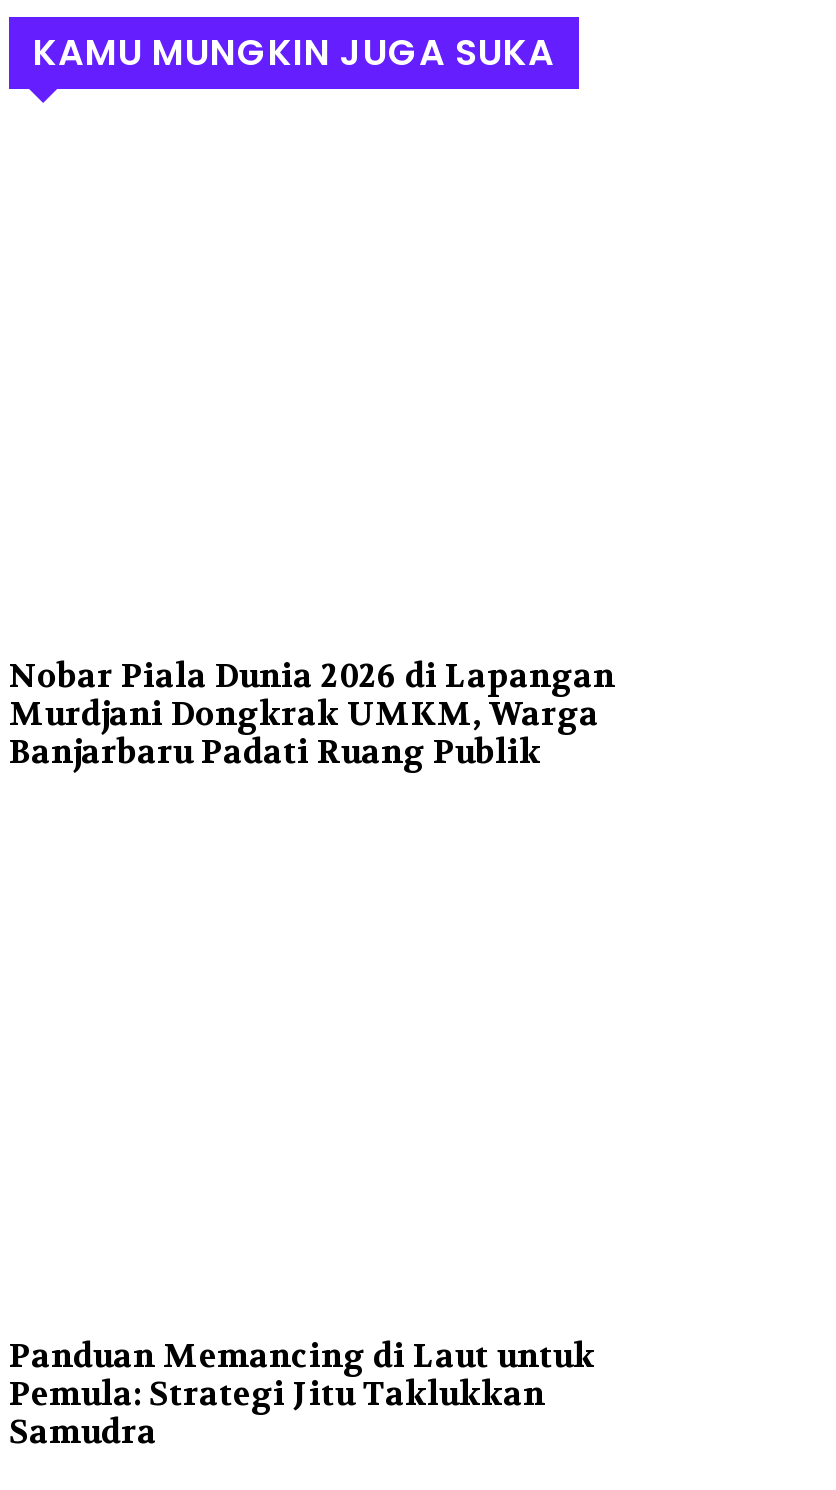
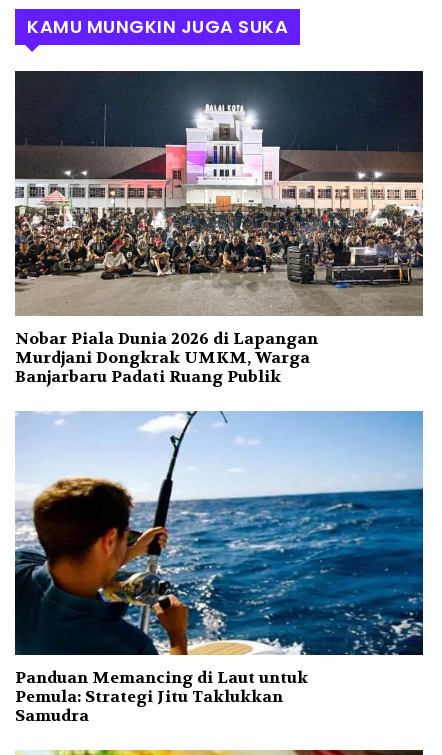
+ [image]

+ [image]
